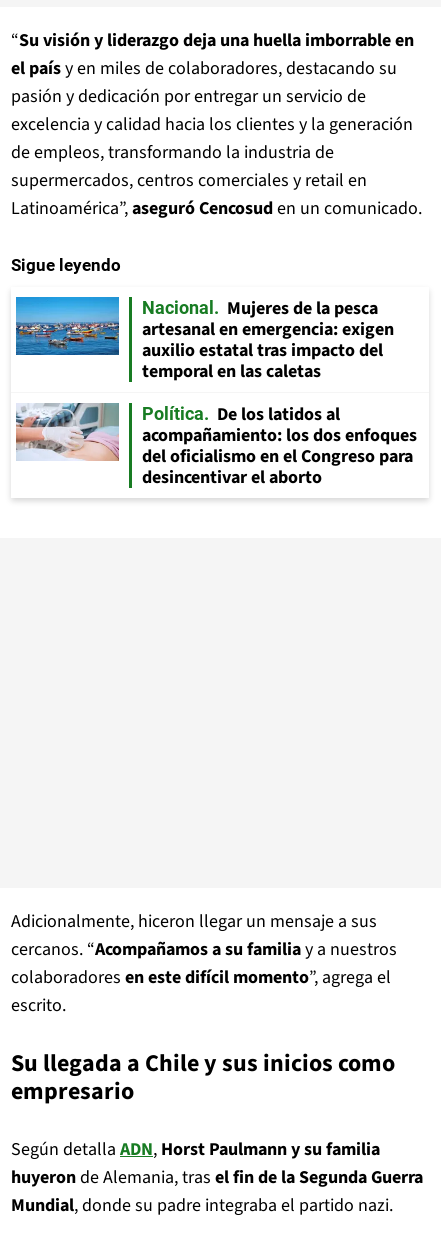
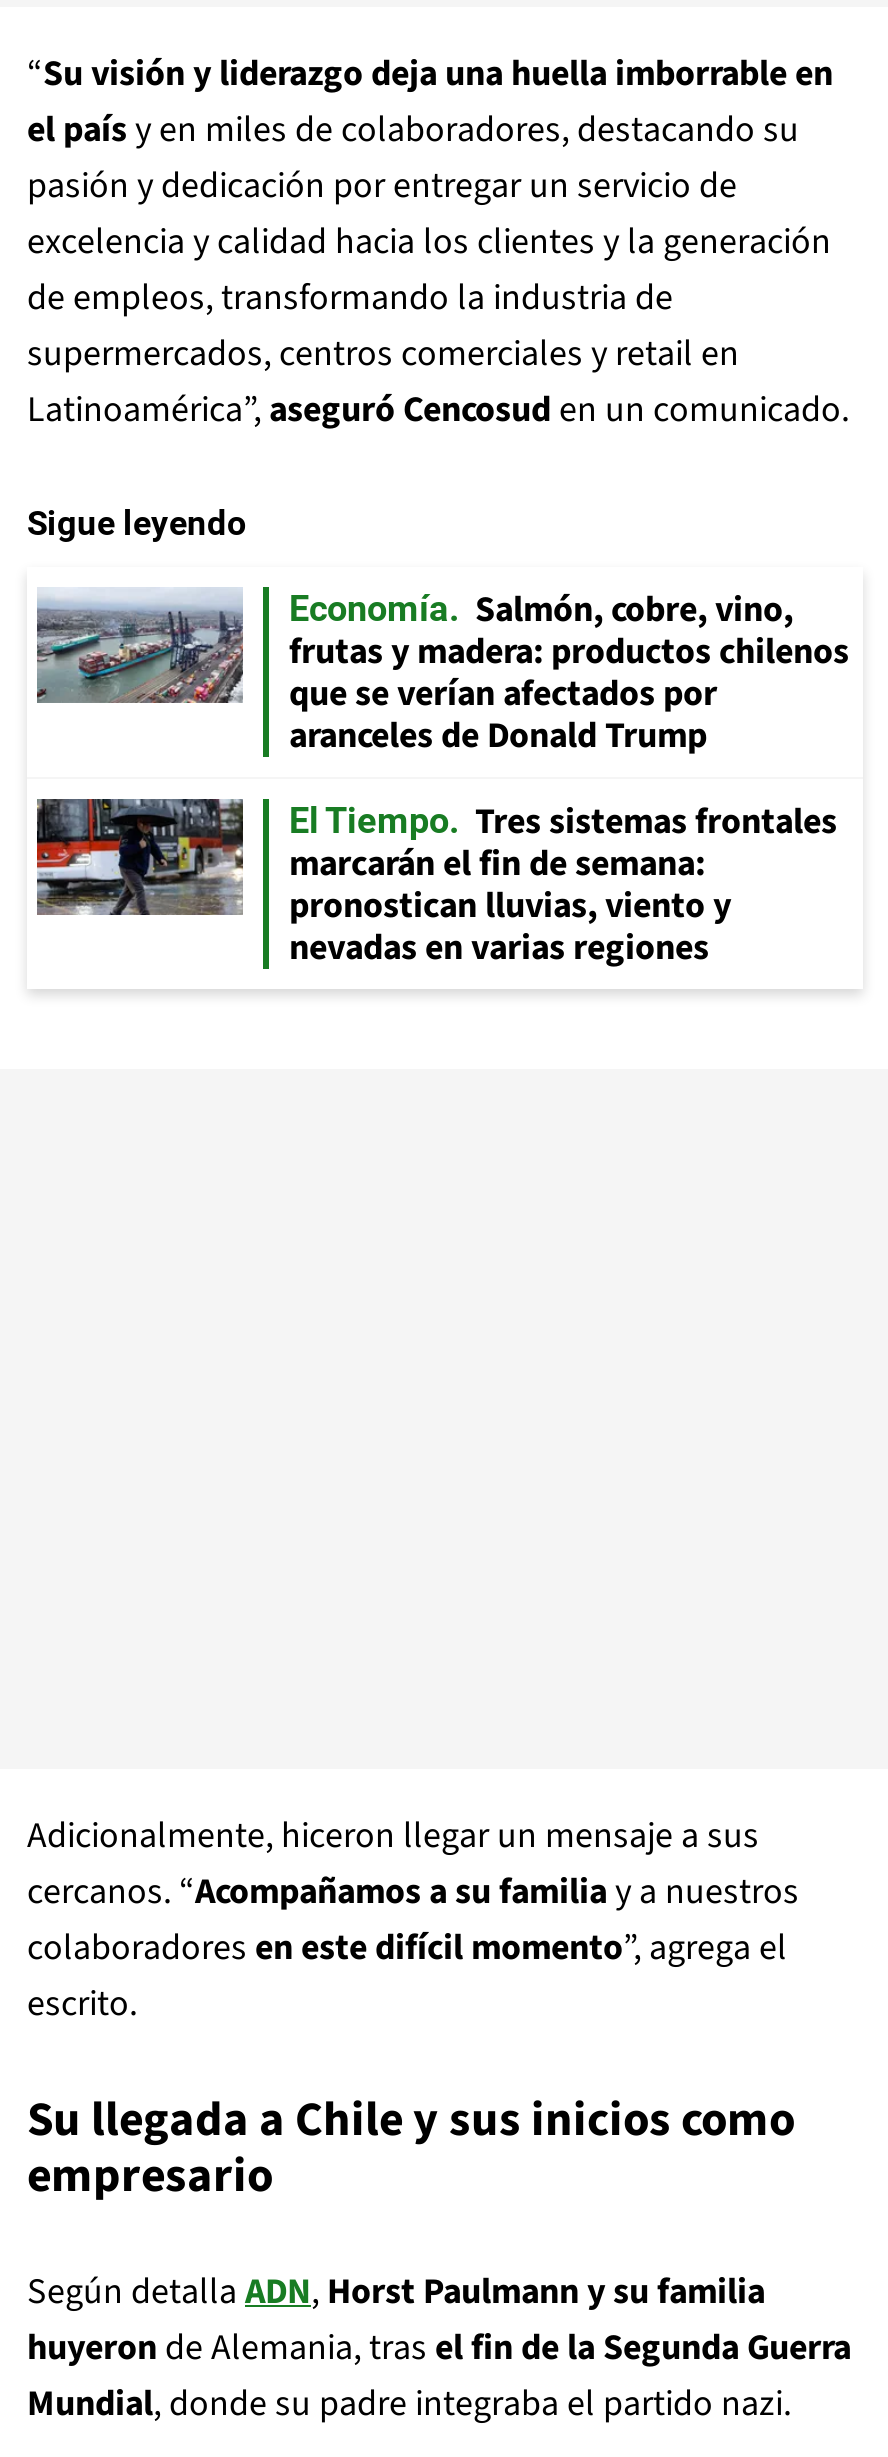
- [image]
- Nacional
- Mujeres de la pesca
- artesanal en emergencia: exigen
- auxilio estatal tras impacto del
- temporal en las caletas
+ [image]
+ Economía
+ Salmón, cobre, vino,
+ frutas y madera: productos chilenos
+ que se verían afectados por
+ aranceles de Donald Trump

- [image]
- Política
- De los latidos al
- acompañamiento: los dos enfoques
- del oficialismo en el Congreso para
- desincentivar el aborto
+ [image]
+ El Tiempo
+ Tres sistemas frontales
+ marcarán el fin de semana:
+ pronostican lluvias, viento y
+ nevadas en varias regiones
